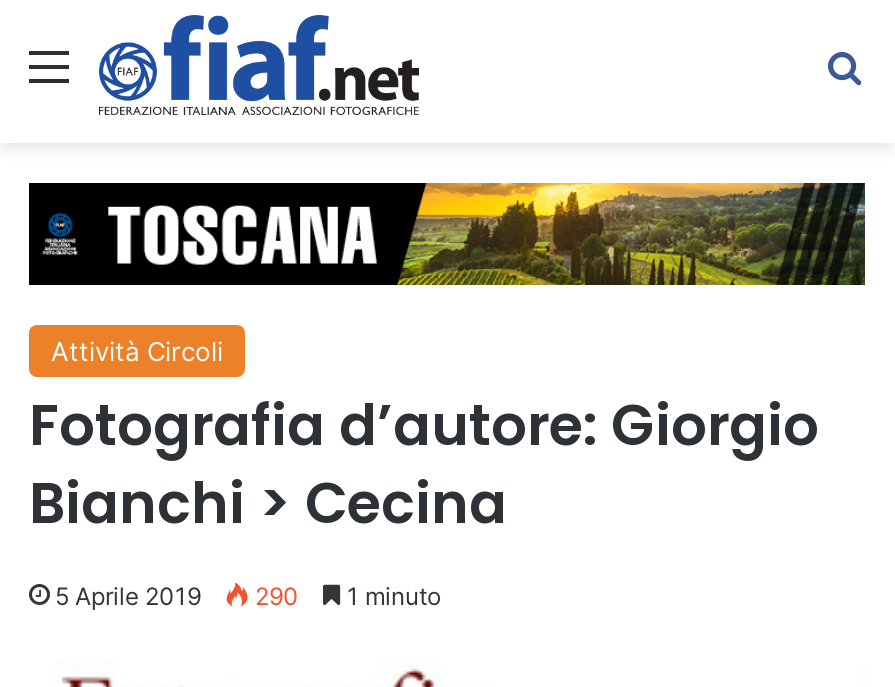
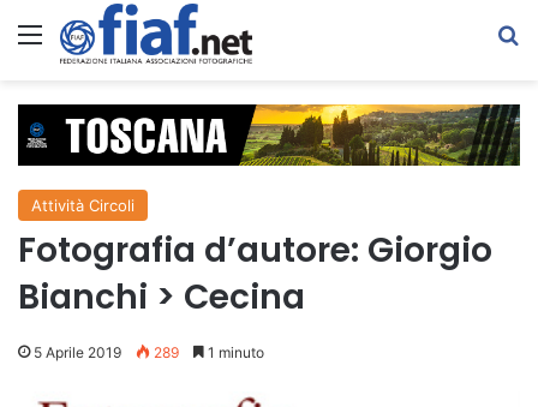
- 5 Aprile 2019 290 1 minuto
+ 5 Aprile 2019 289 1 minuto
